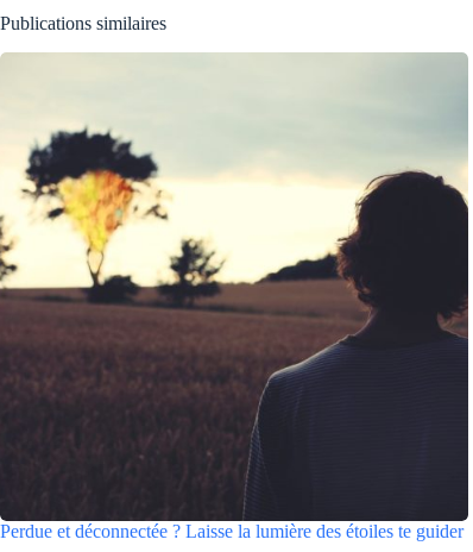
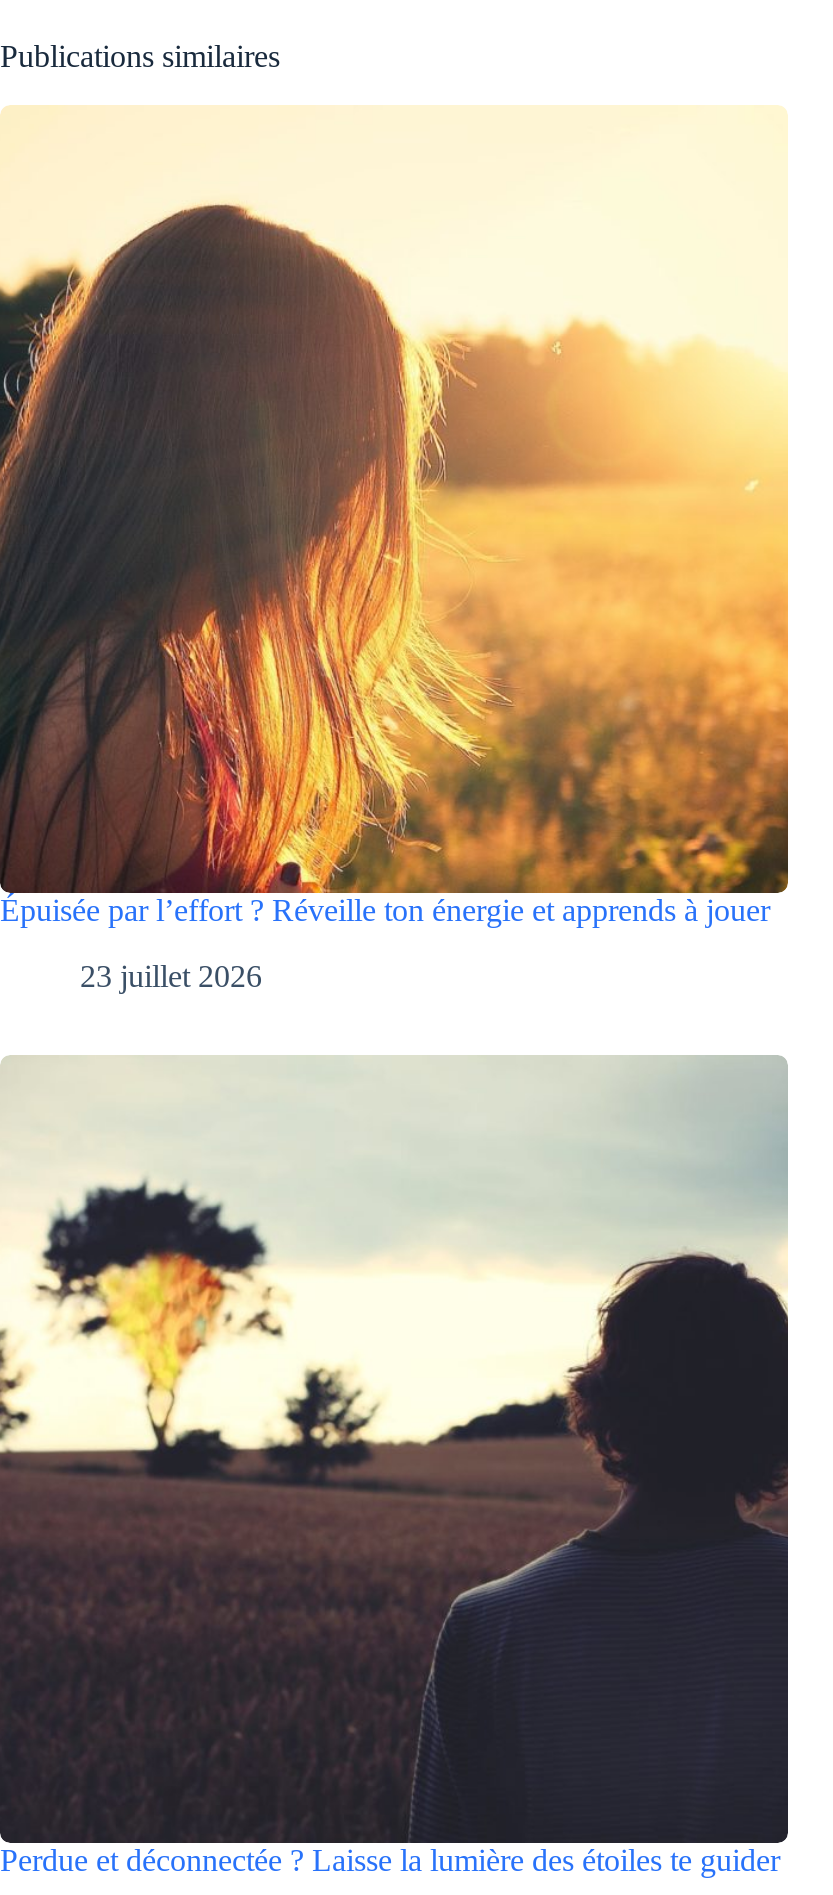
+ [image]
+ Épuisée par l’effort ? Réveille ton énergie et apprends à jouer
+ 23 juillet 2026
